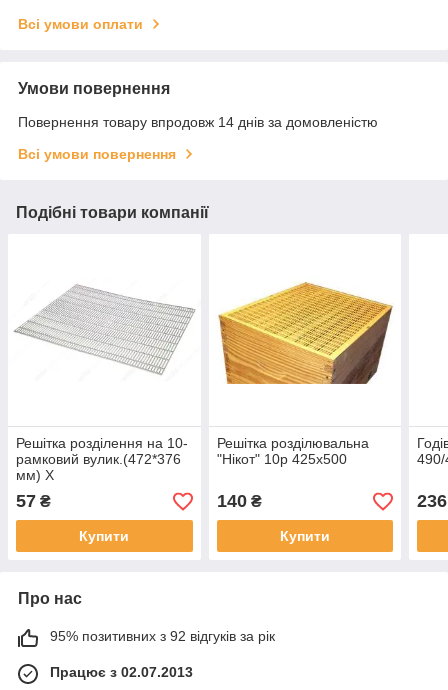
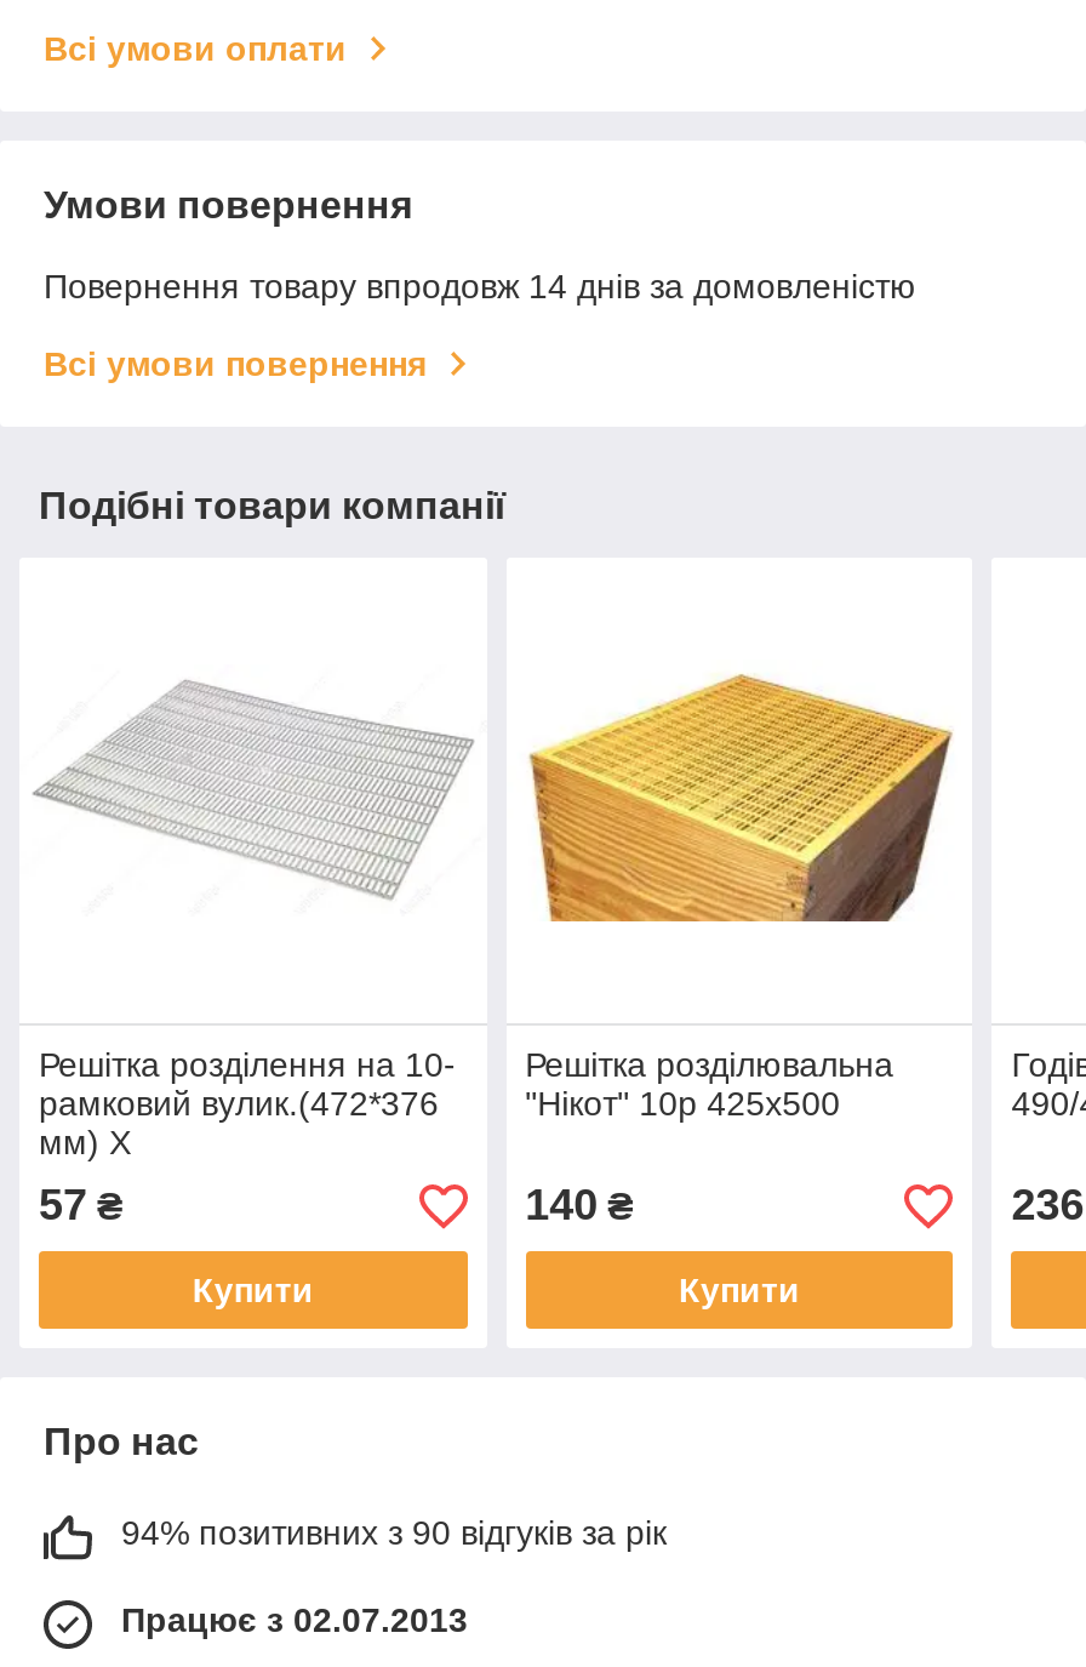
- 95% позитивних з 92 відгуків за рік
+ 94% позитивних з 90 відгуків за рік
